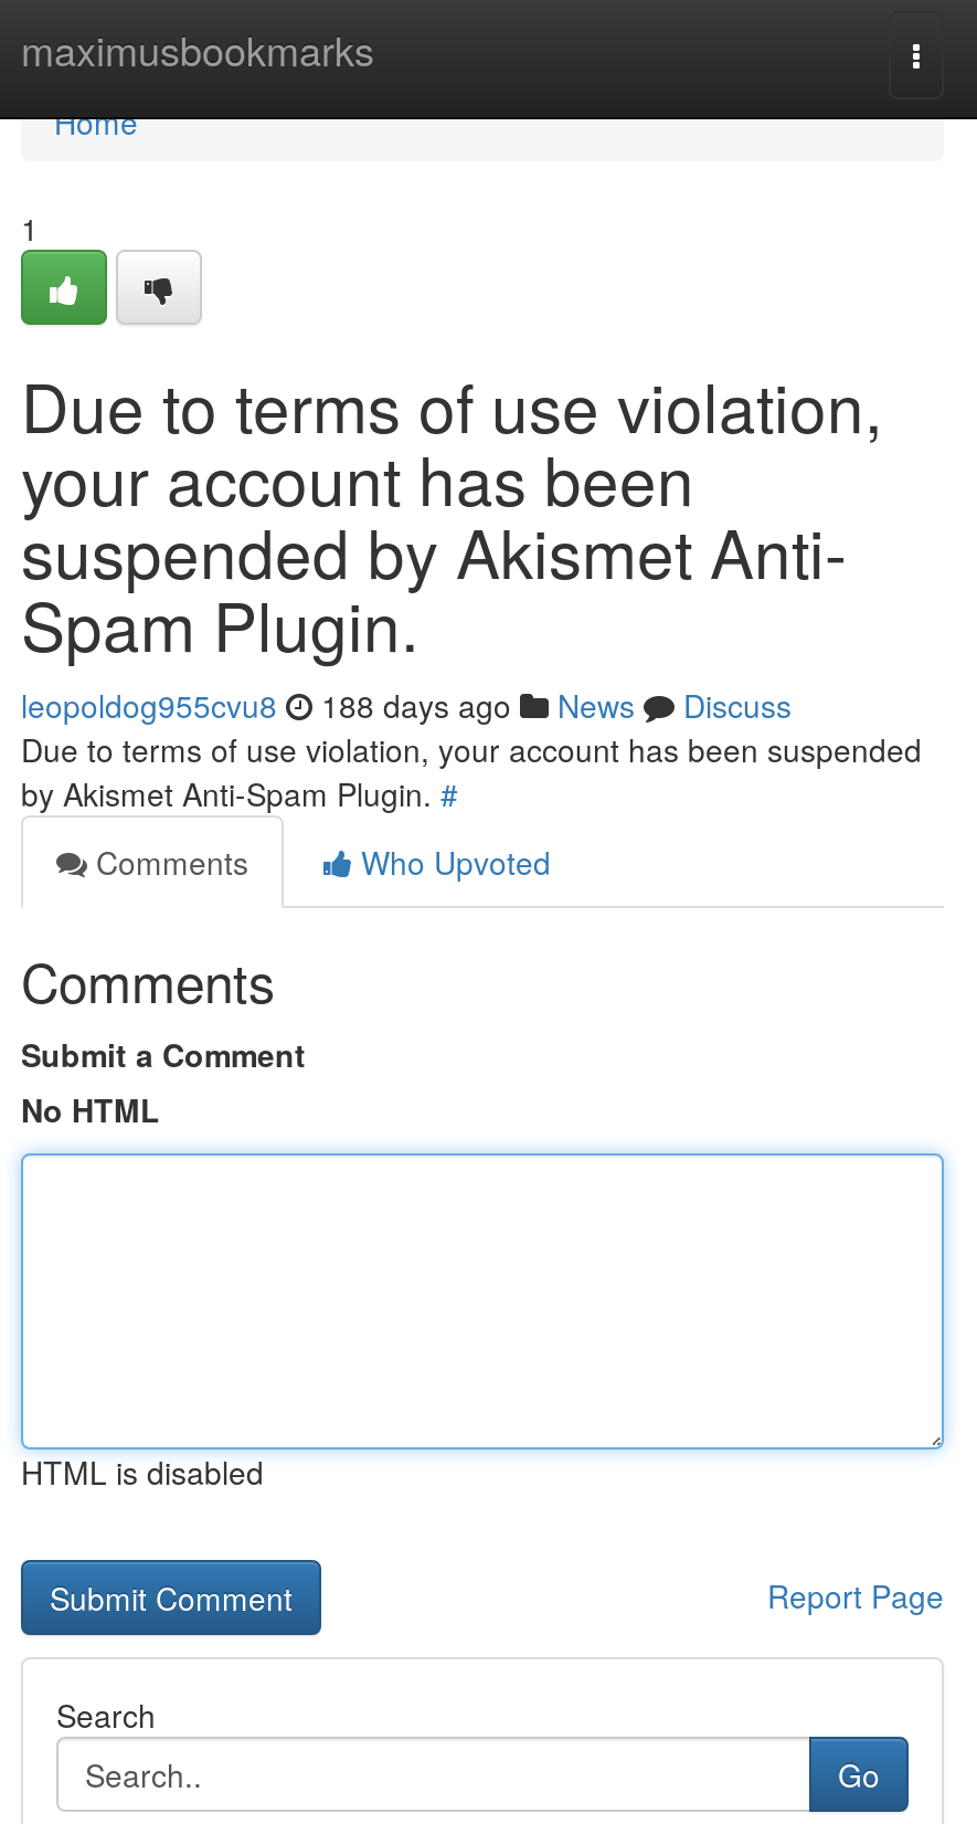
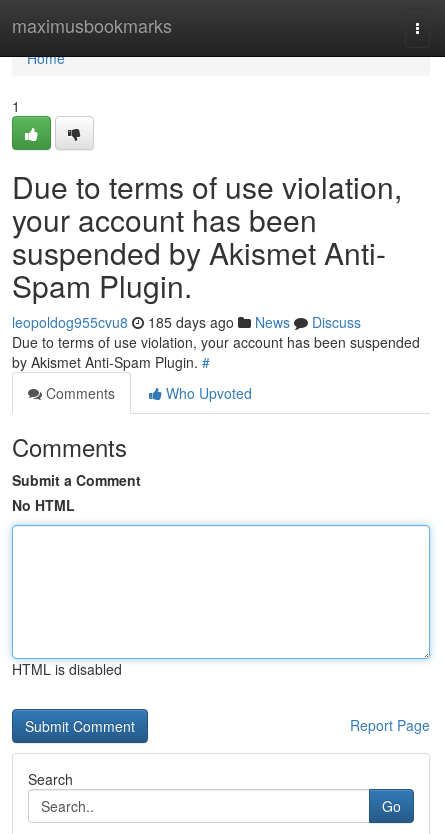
- leopoldog955cvu8 188 days ago News Discuss
+ leopoldog955cvu8 185 days ago News Discuss
